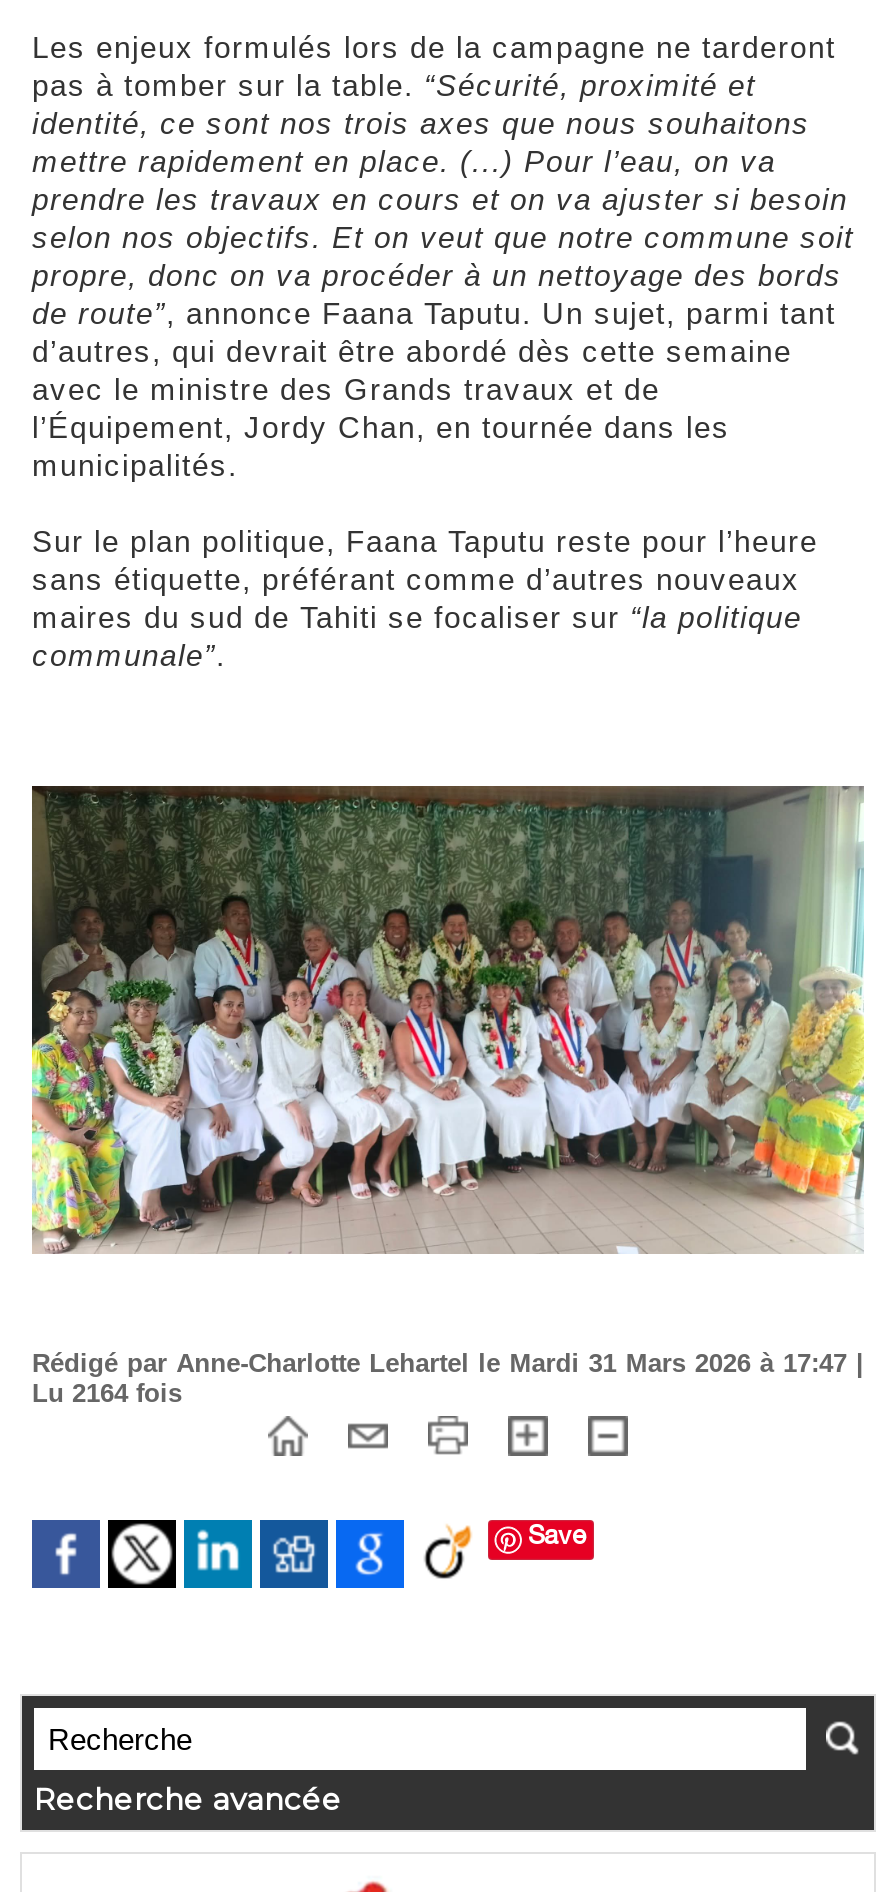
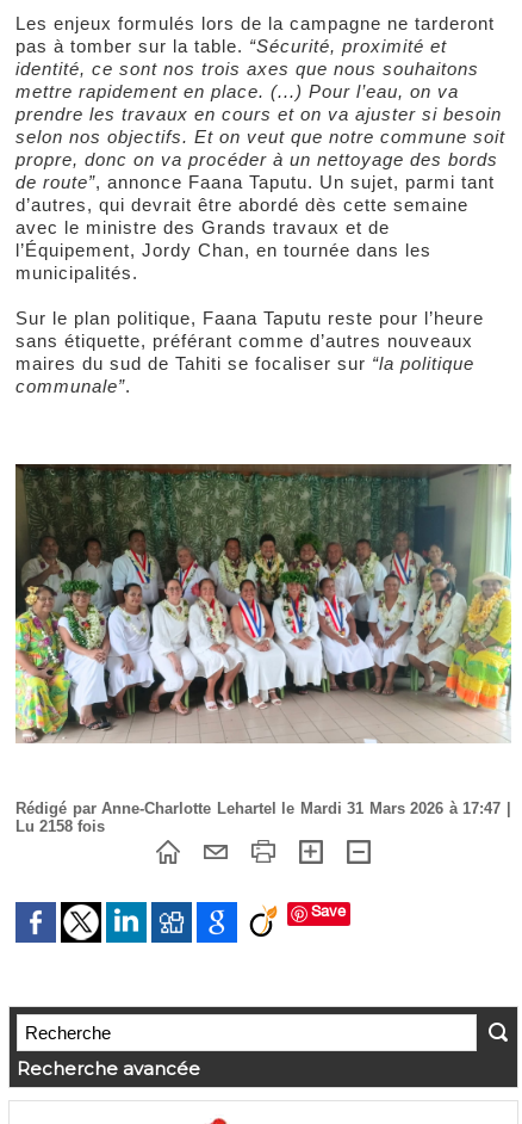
- Lu 2164 fois
+ Lu 2158 fois
